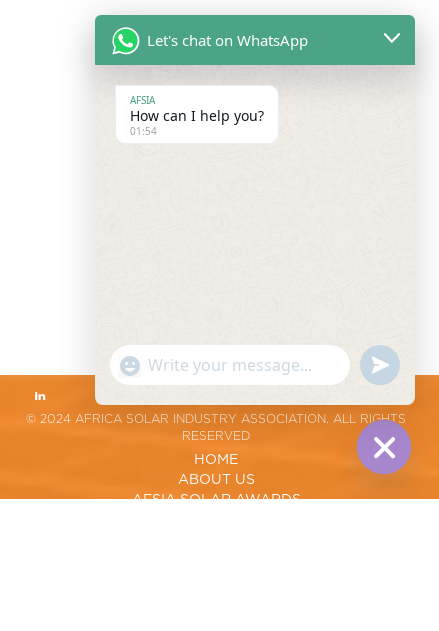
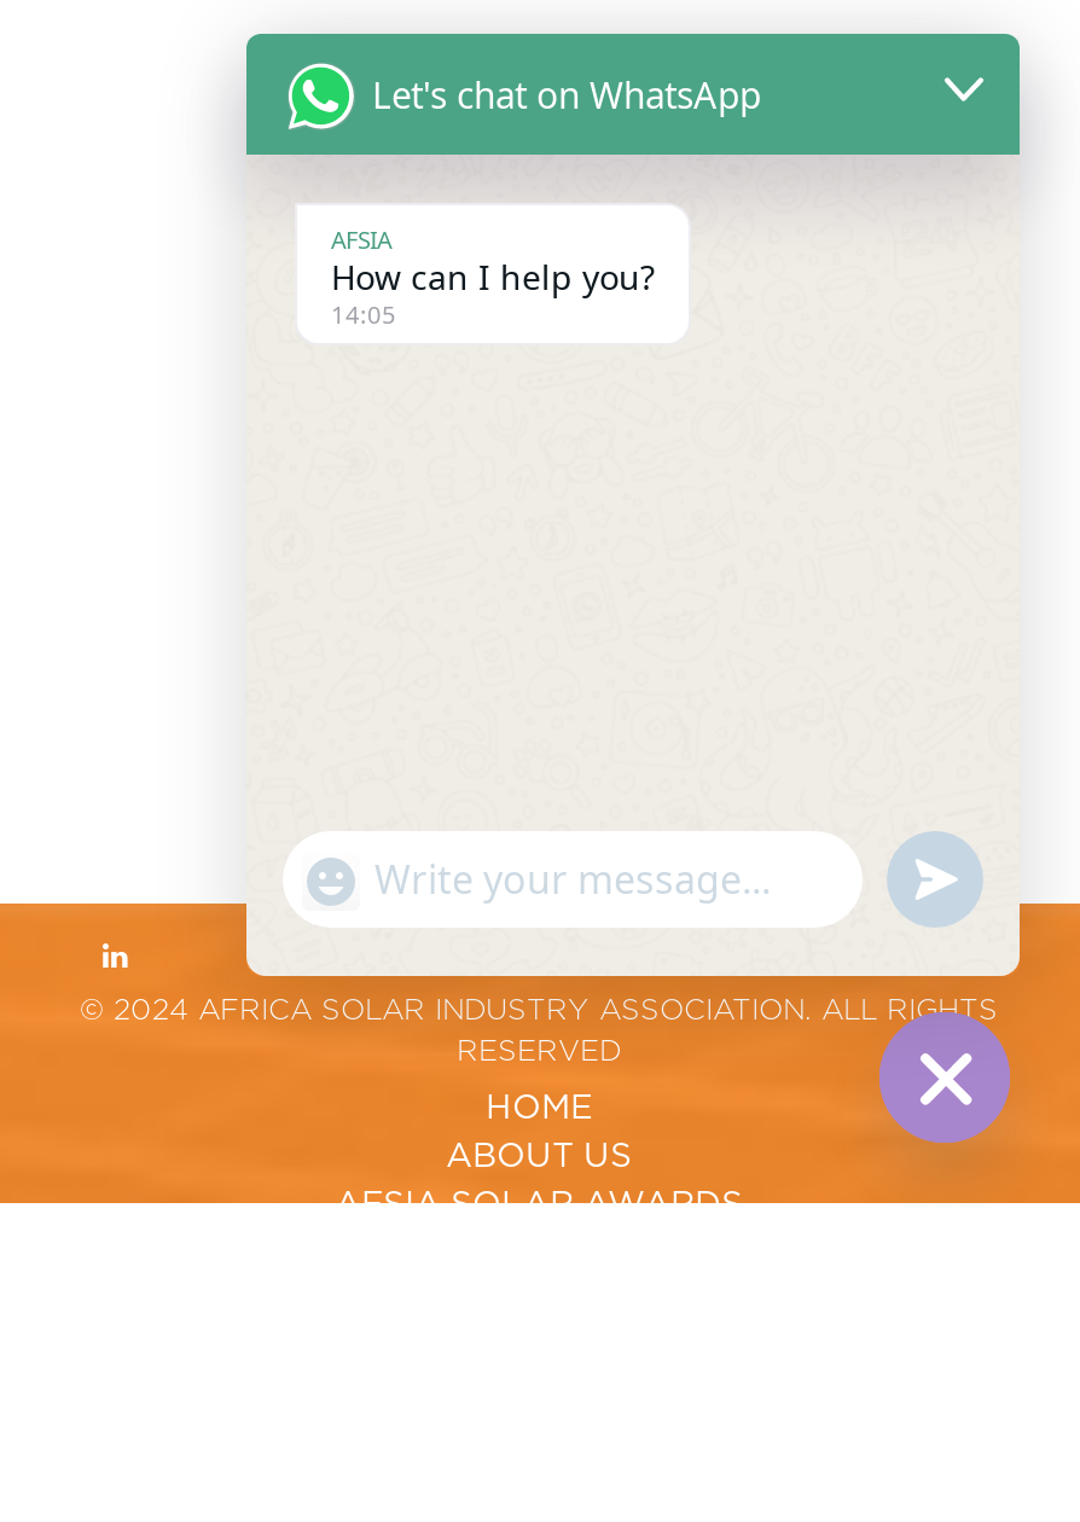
- 01:54
+ 14:05
